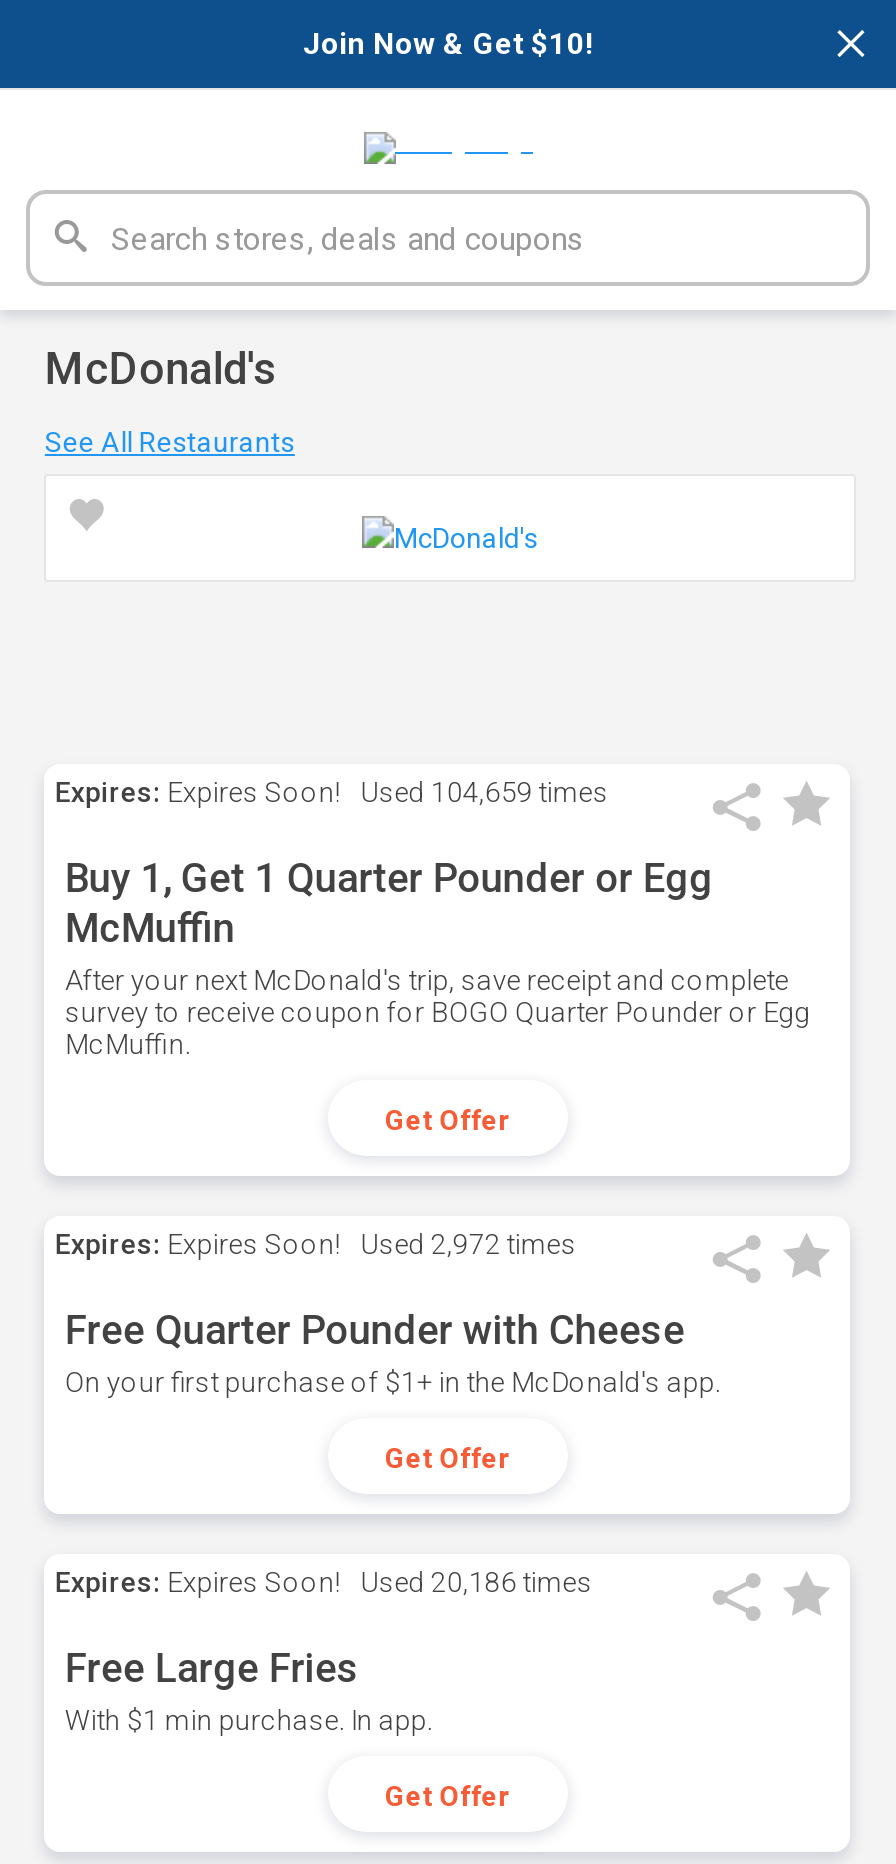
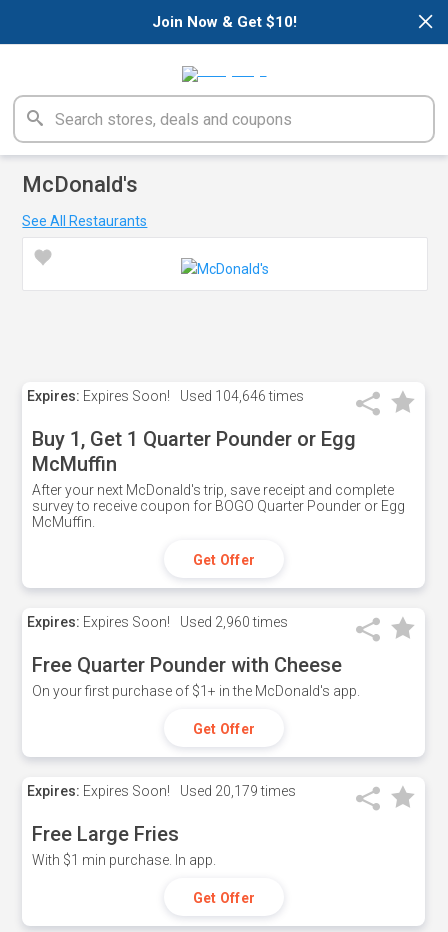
- Expires: Expires Soon! Used 104,659 times
+ Expires: Expires Soon! Used 104,646 times

- Expires: Expires Soon! Used 2,972 times
+ Expires: Expires Soon! Used 2,960 times

- Expires: Expires Soon! Used 20,186 times
+ Expires: Expires Soon! Used 20,179 times
